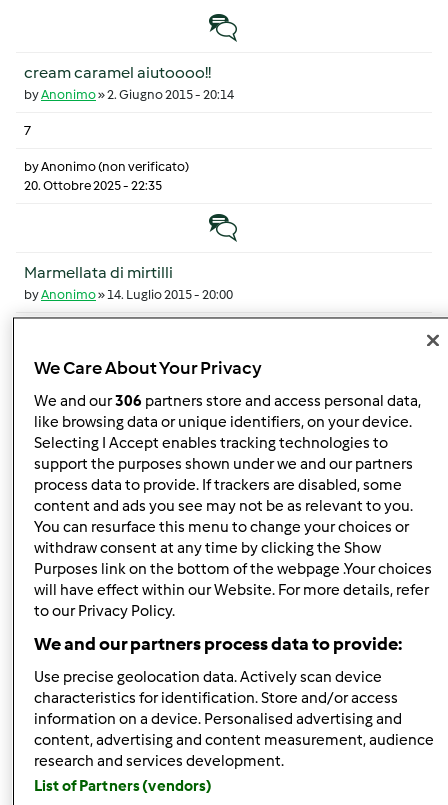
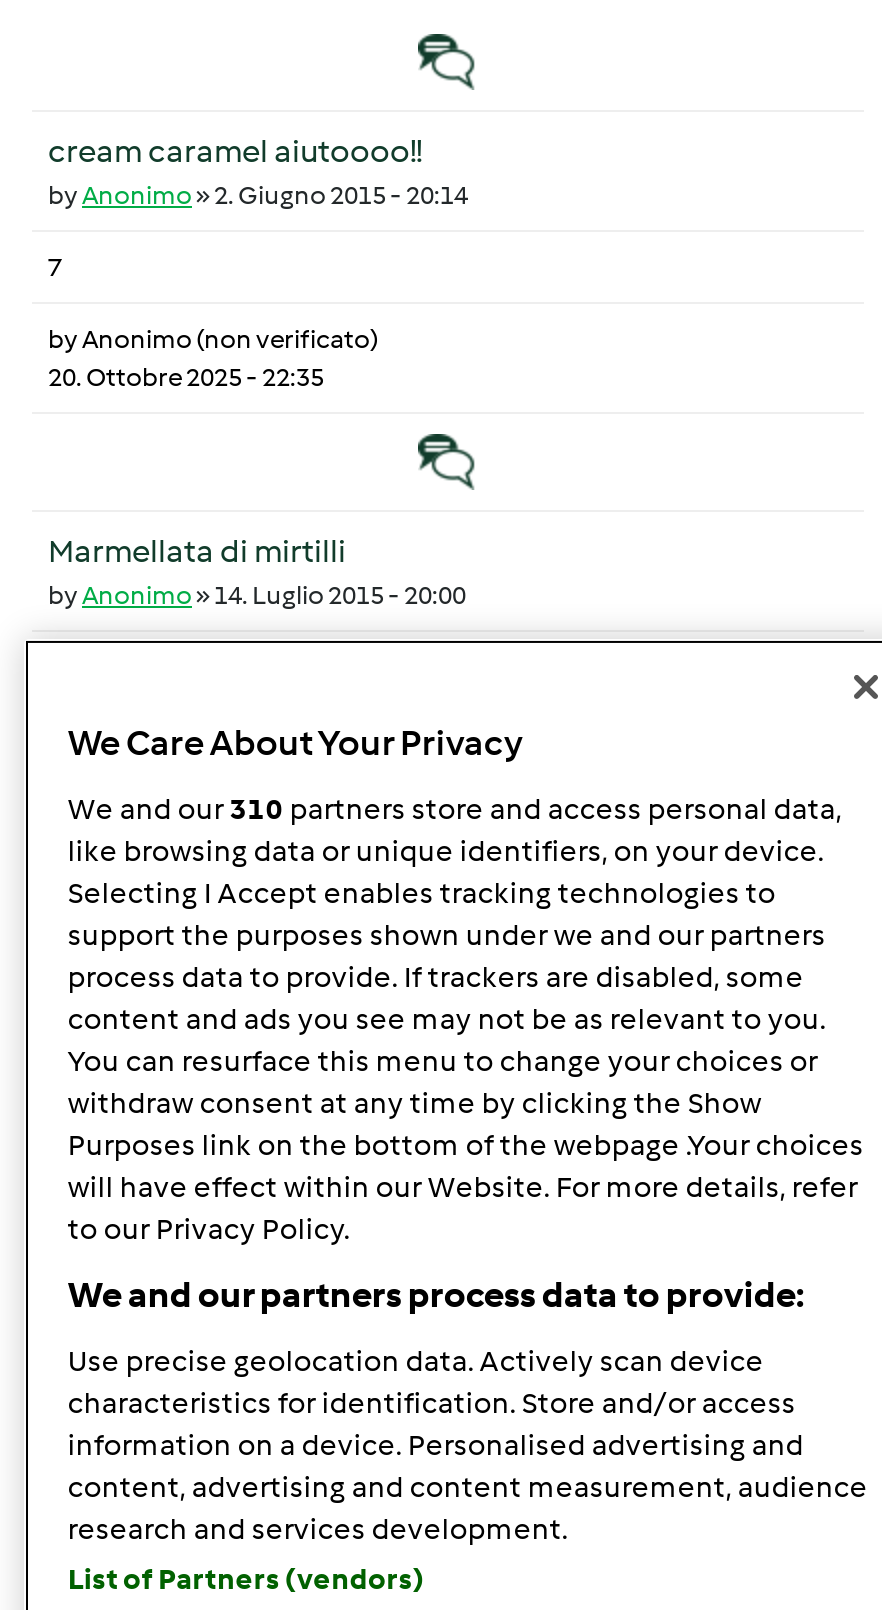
- We and our 306 partners store and access personal data,
+ We and our 310 partners store and access personal data,
